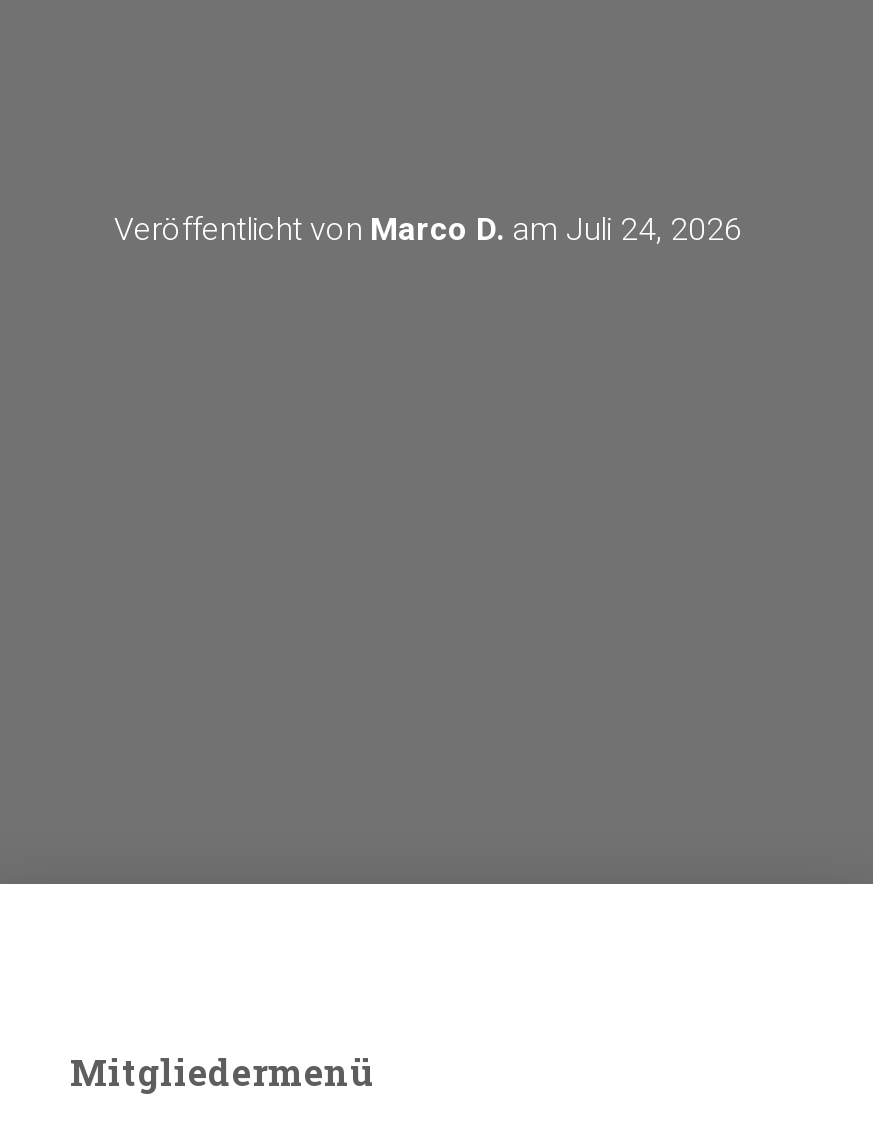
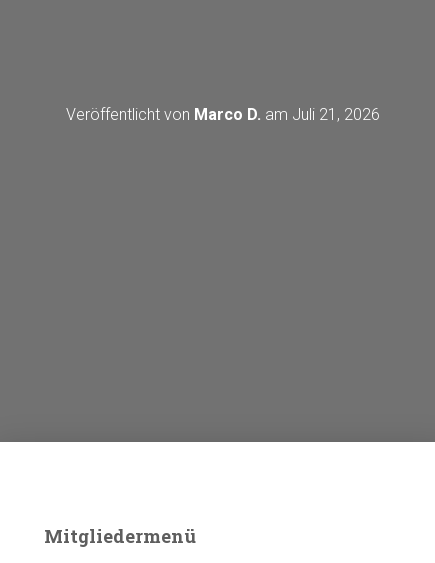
- Veröffentlicht von Marco D. am Juli 24, 2026
+ Veröffentlicht von Marco D. am Juli 21, 2026
